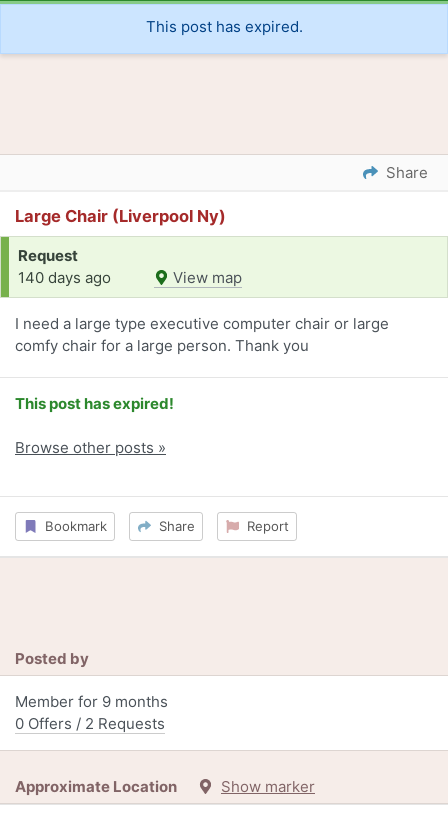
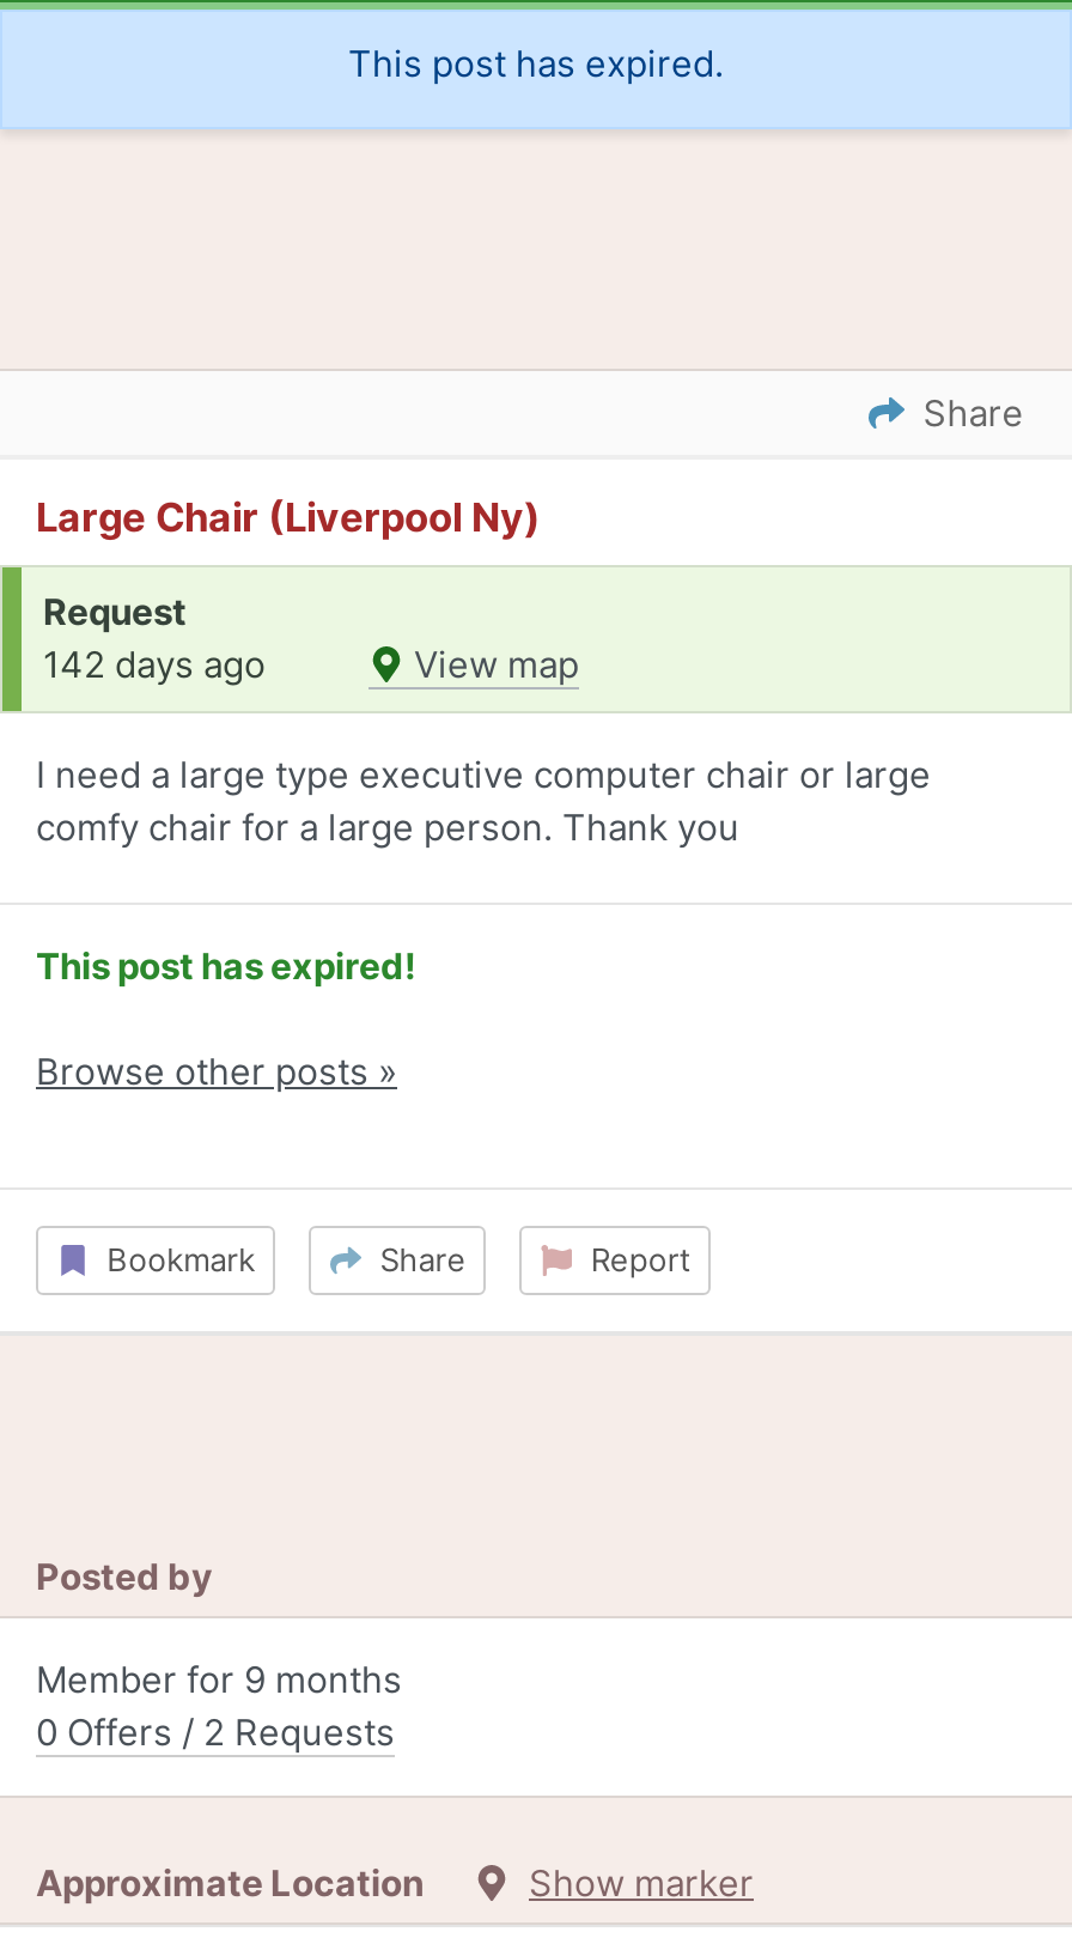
- 140 days ago
+ 142 days ago
